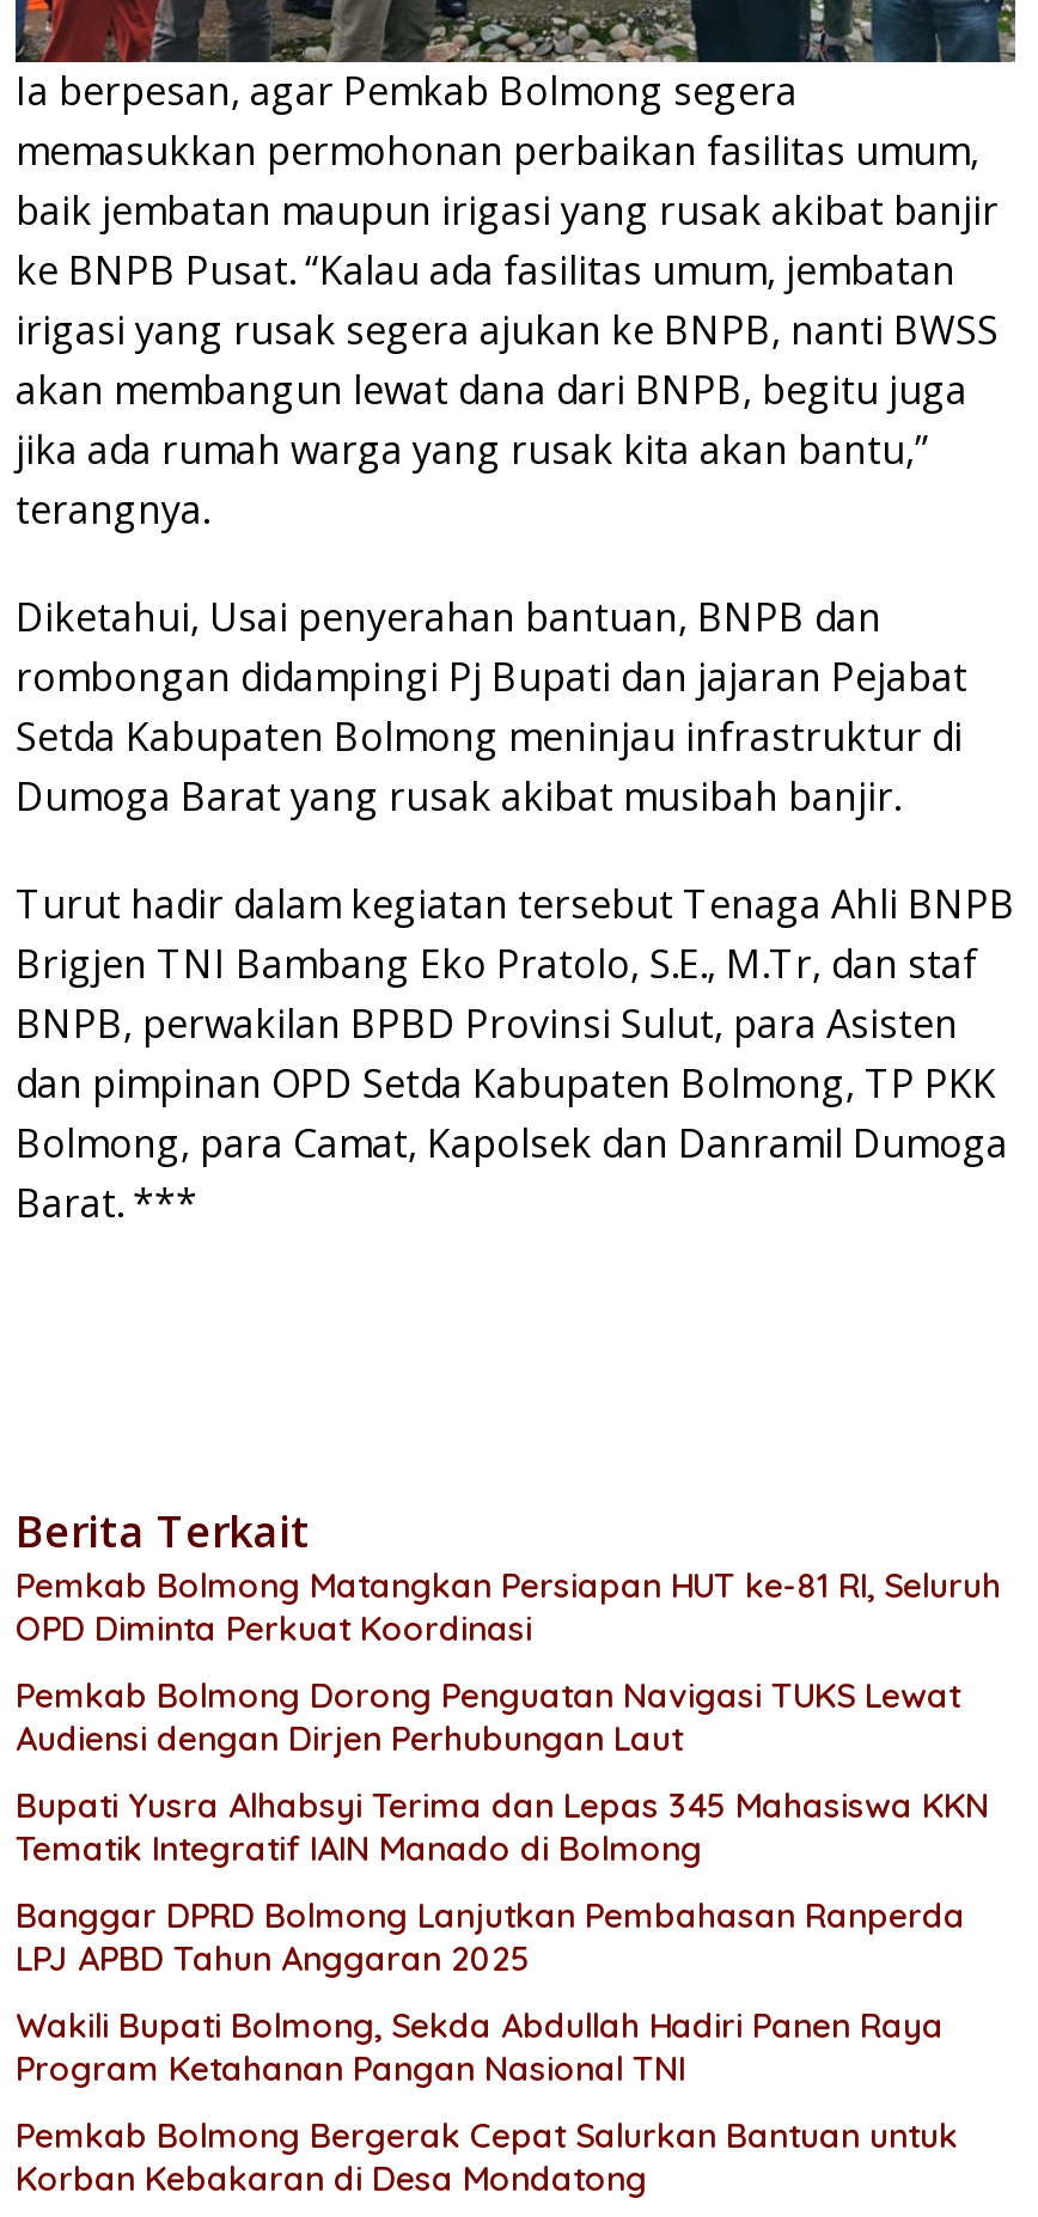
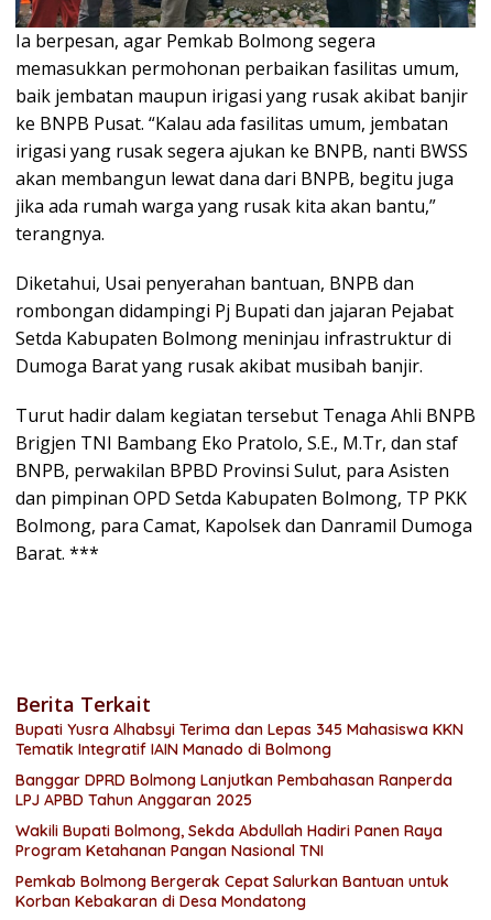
- Pemkab Bolmong Matangkan Persiapan HUT ke-81 RI, Seluruh
- OPD Diminta Perkuat Koordinasi
- Pemkab Bolmong Dorong Penguatan Navigasi TUKS Lewat
- Audiensi dengan Dirjen Perhubungan Laut
